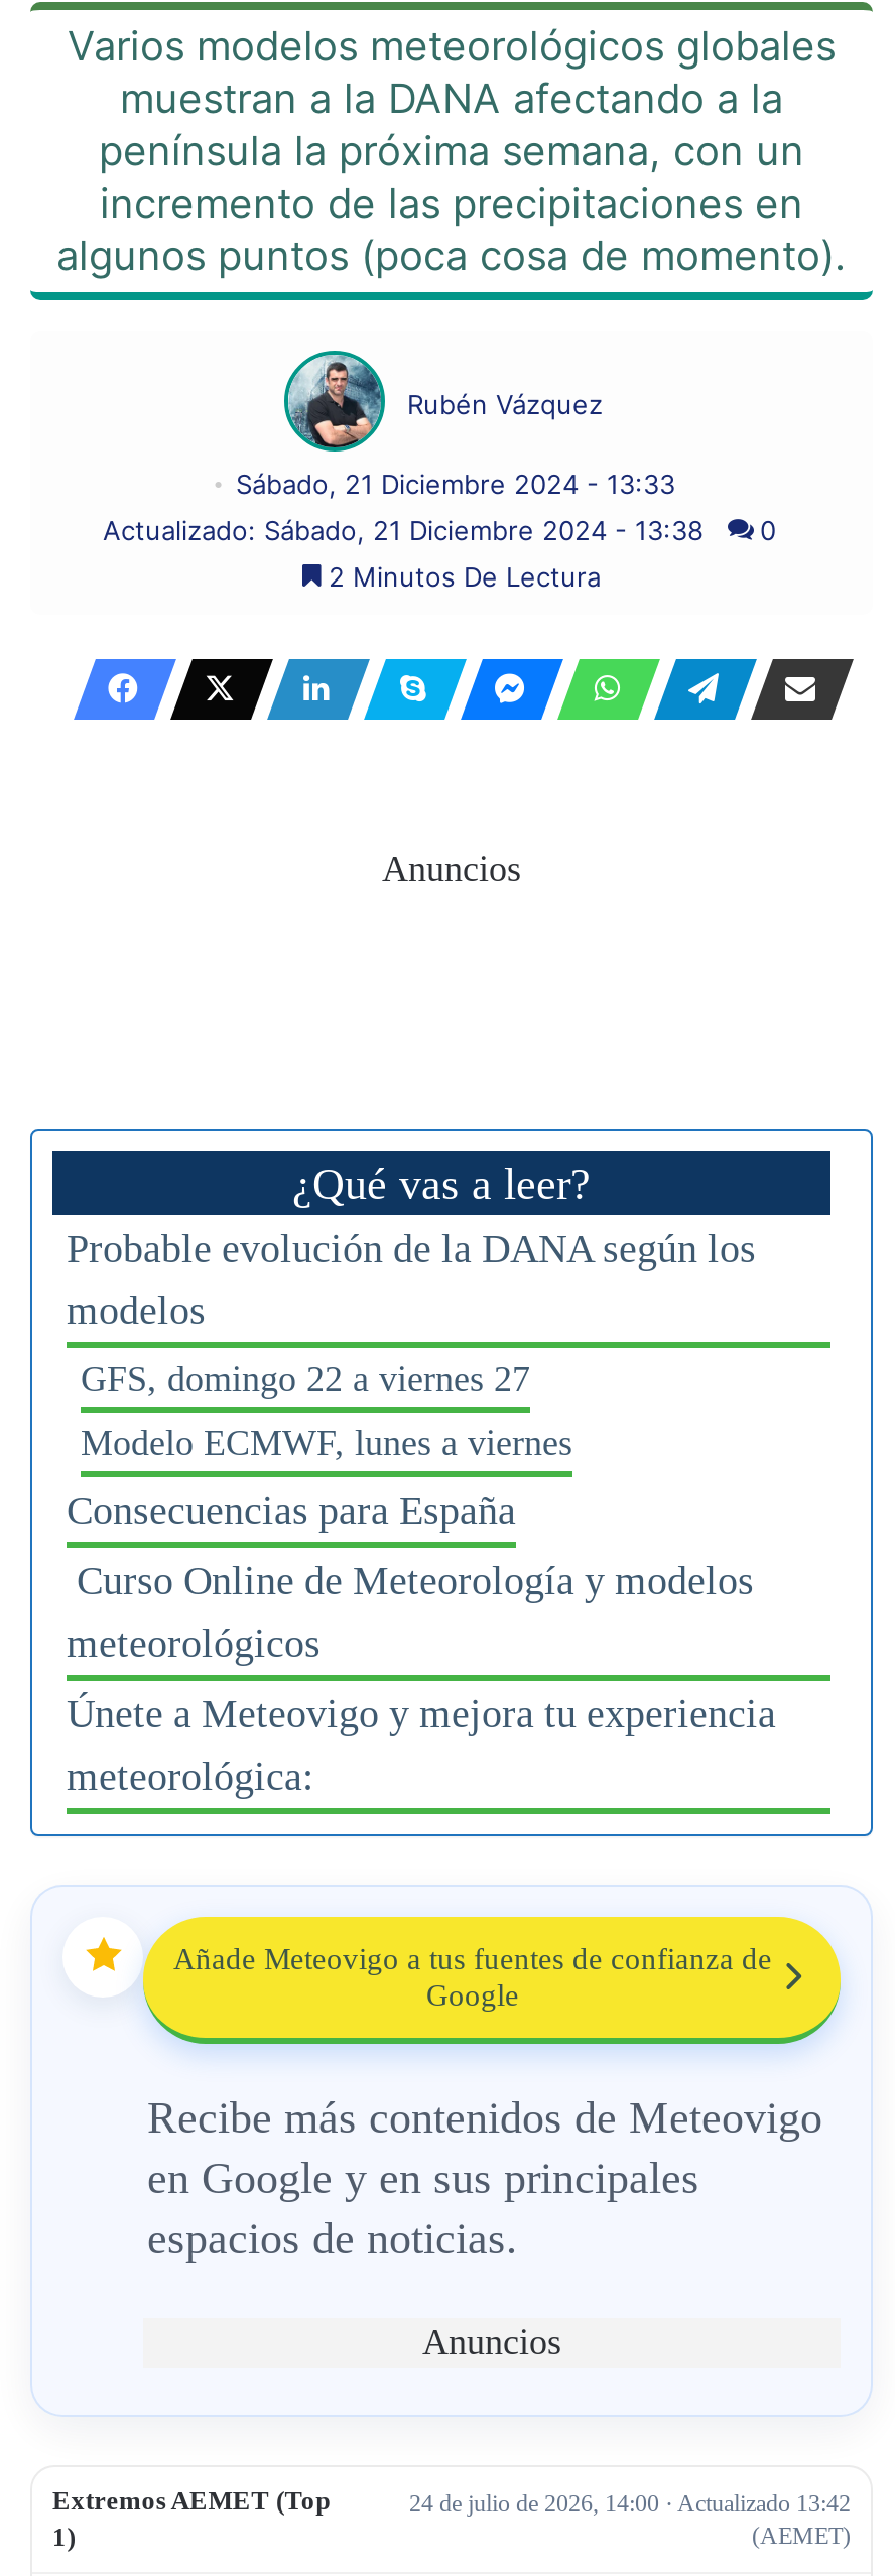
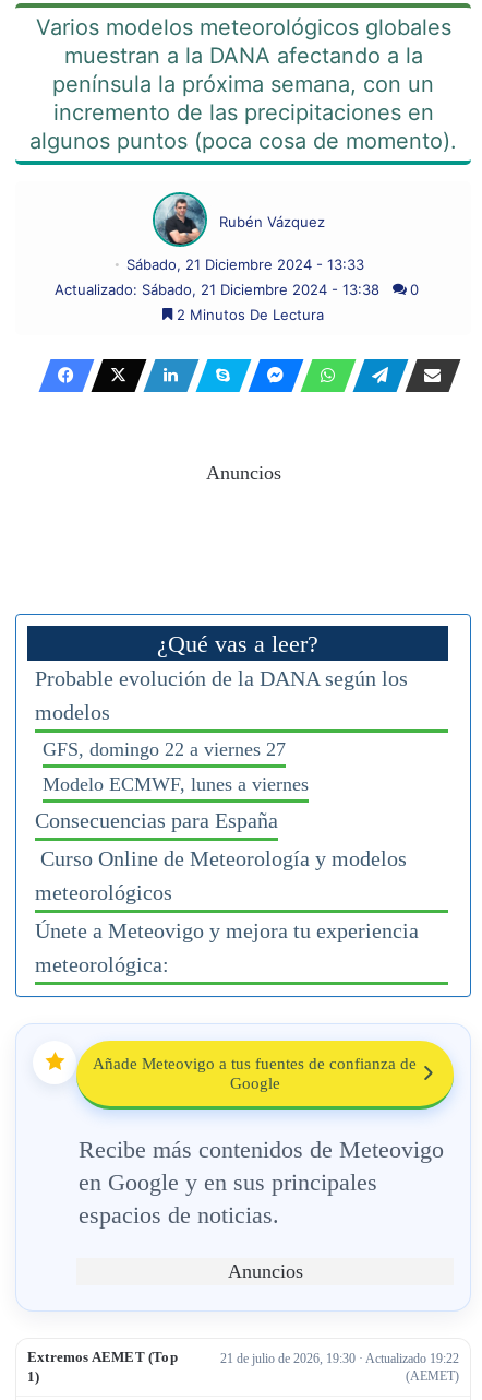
- 24 de julio de 2026, 14:00 · Actualizado 13:42
+ 21 de julio de 2026, 19:30 · Actualizado 19:22
